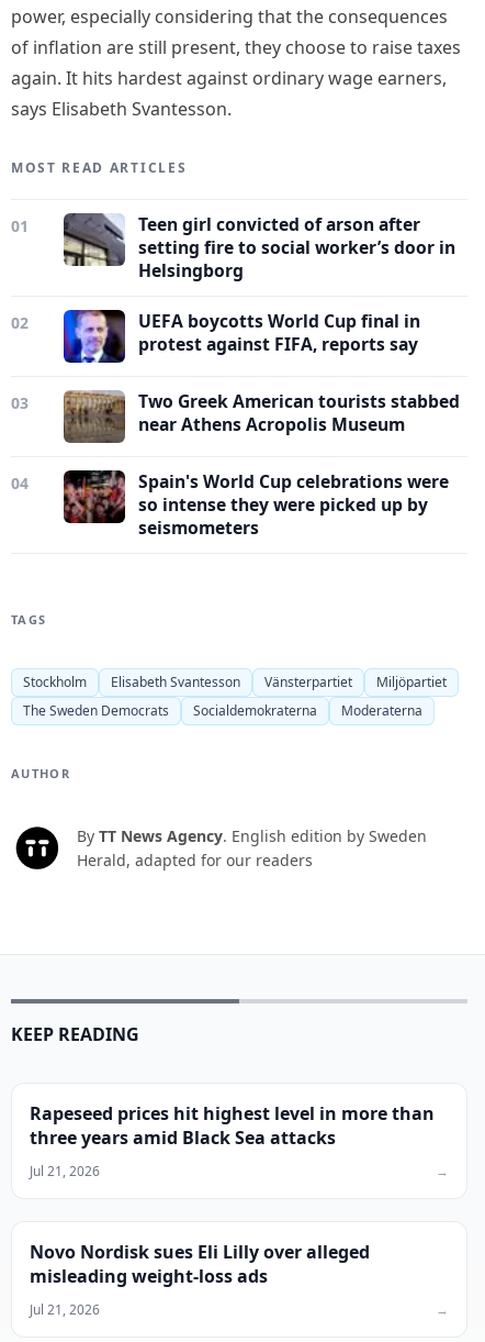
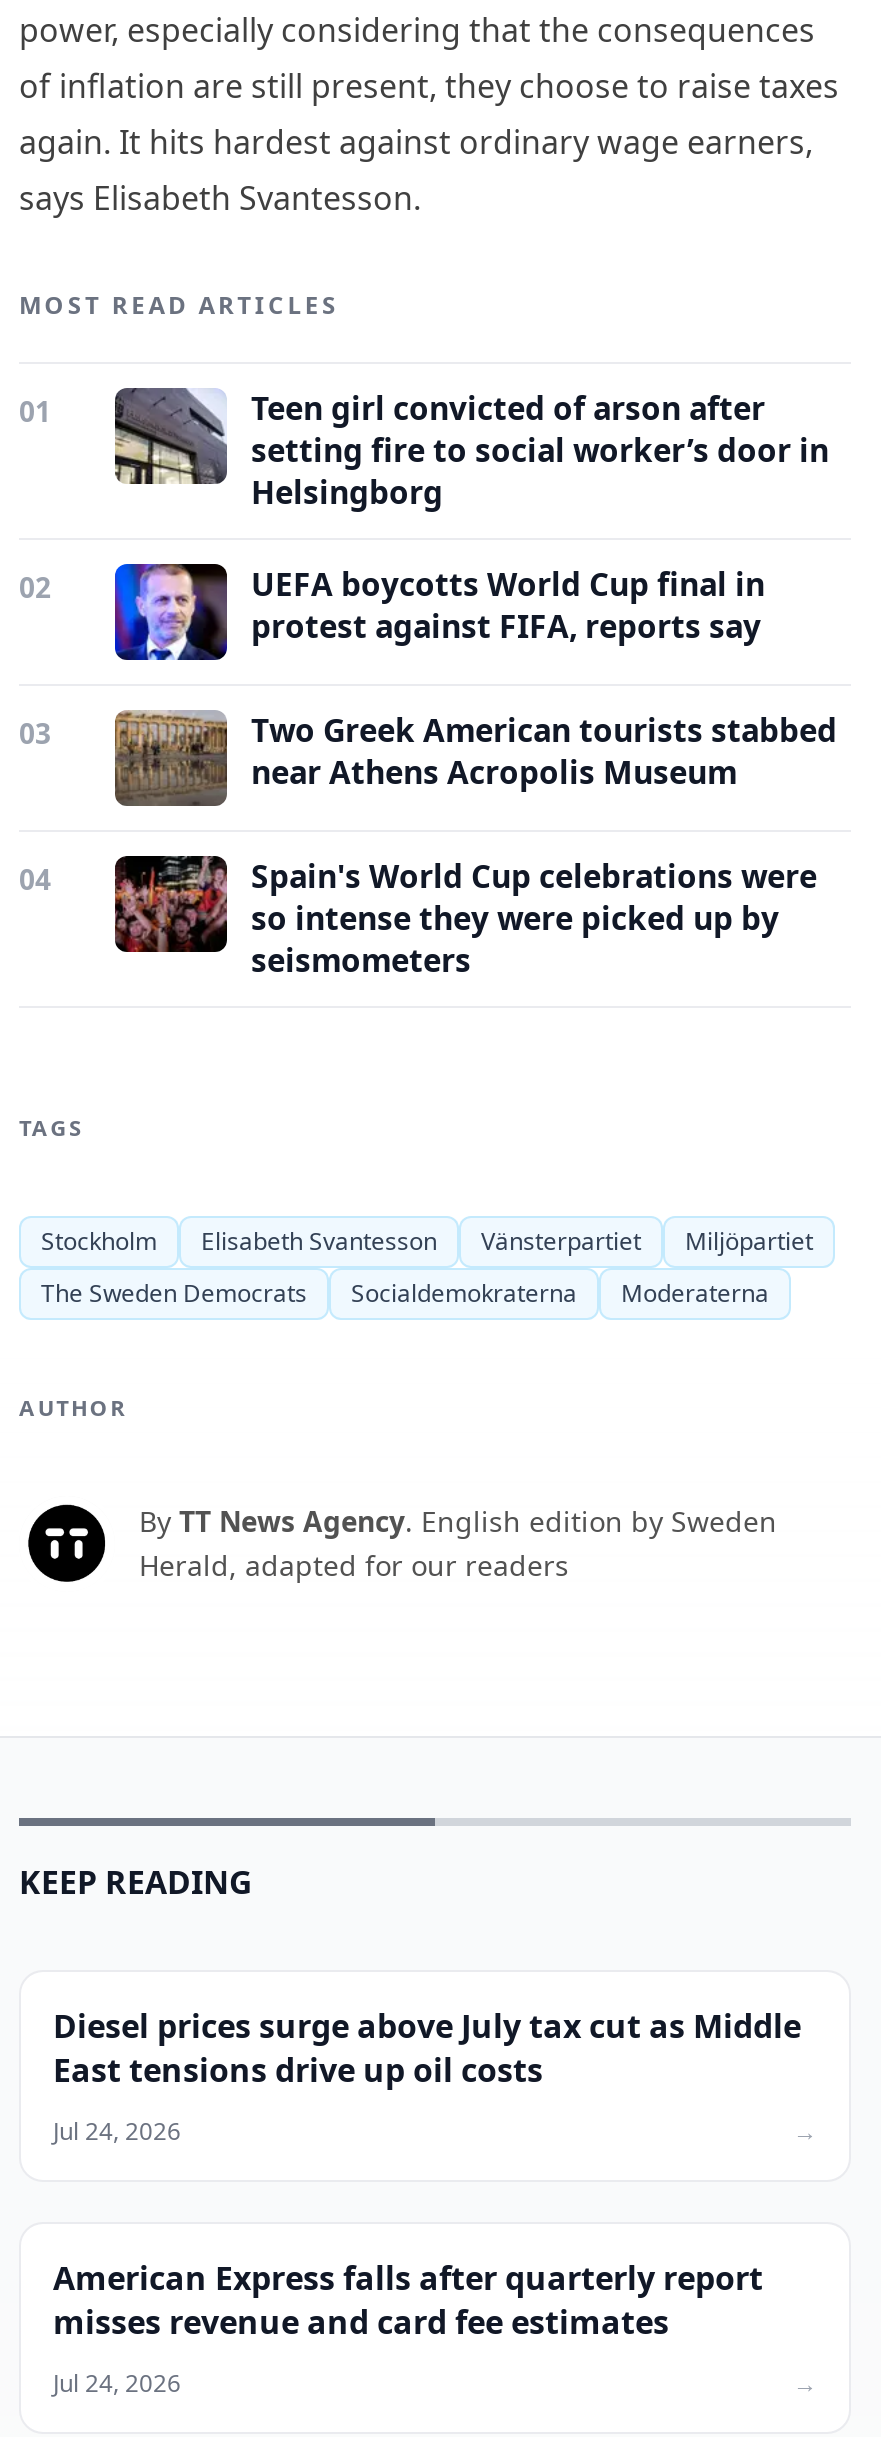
- Rapeseed prices hit highest level in more than
- three years amid Black Sea attacks
+ Diesel prices surge above July tax cut as Middle
+ East tensions drive up oil costs

- Jul 21, 2026
+ Jul 24, 2026

- Novo Nordisk sues Eli Lilly over alleged
- misleading weight-loss ads
+ American Express falls after quarterly report
+ misses revenue and card fee estimates

- Jul 21, 2026
+ Jul 24, 2026
